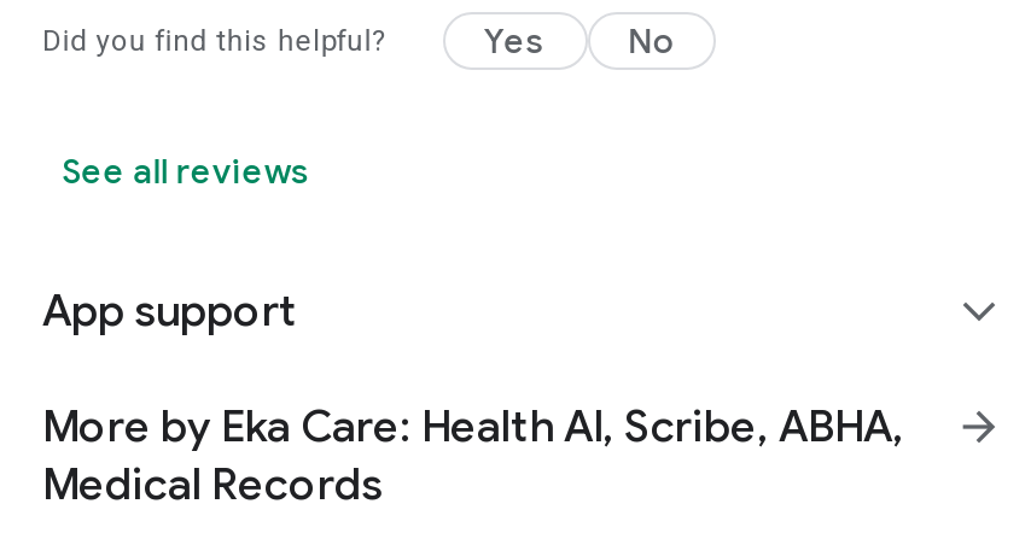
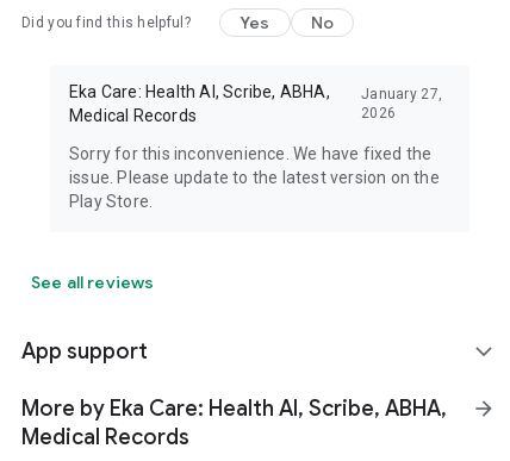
+ Eka Care: Health AI, Scribe, ABHA,
+ Medical Records

+ January 27,
+ 2026
+ Sorry for this inconvenience. We have fixed the
+ issue. Please update to the latest version on the
+ Play Store.
